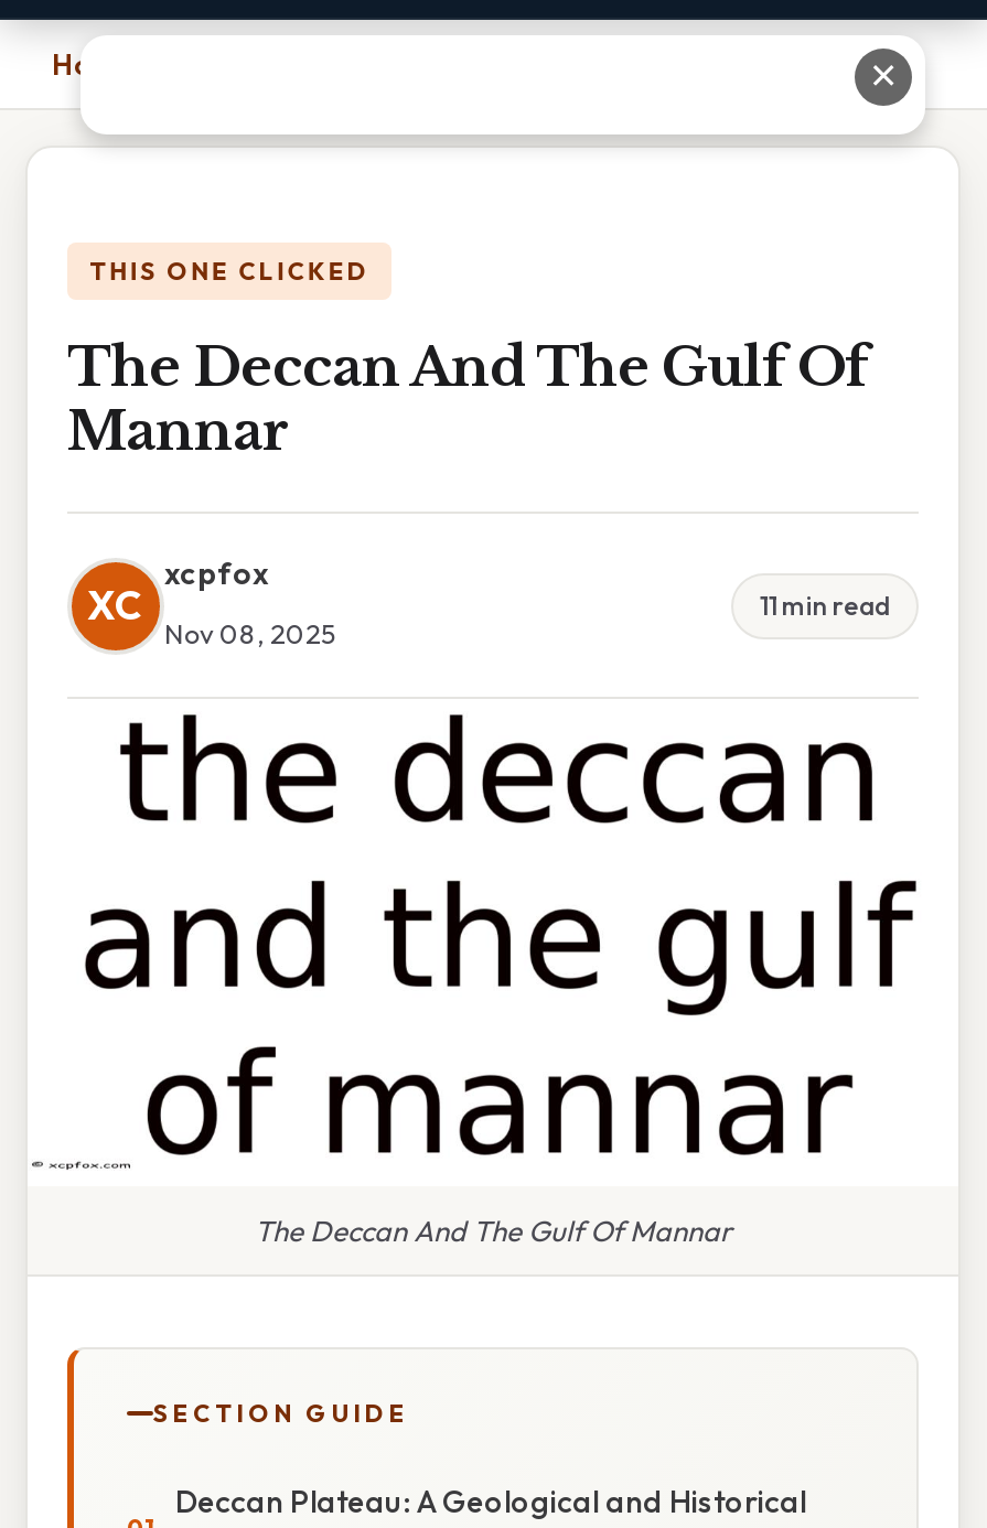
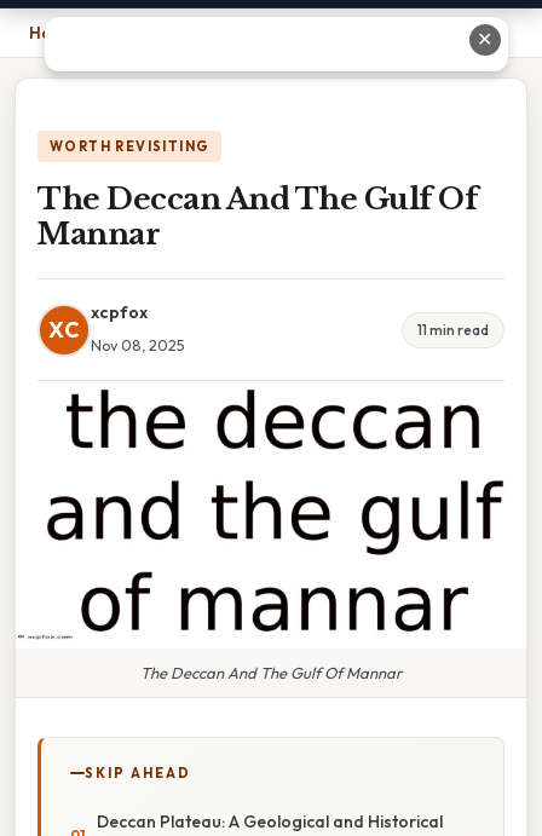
- THIS ONE CLICKED
+ WORTH REVISITING

- SECTION GUIDE
+ SKIP AHEAD
